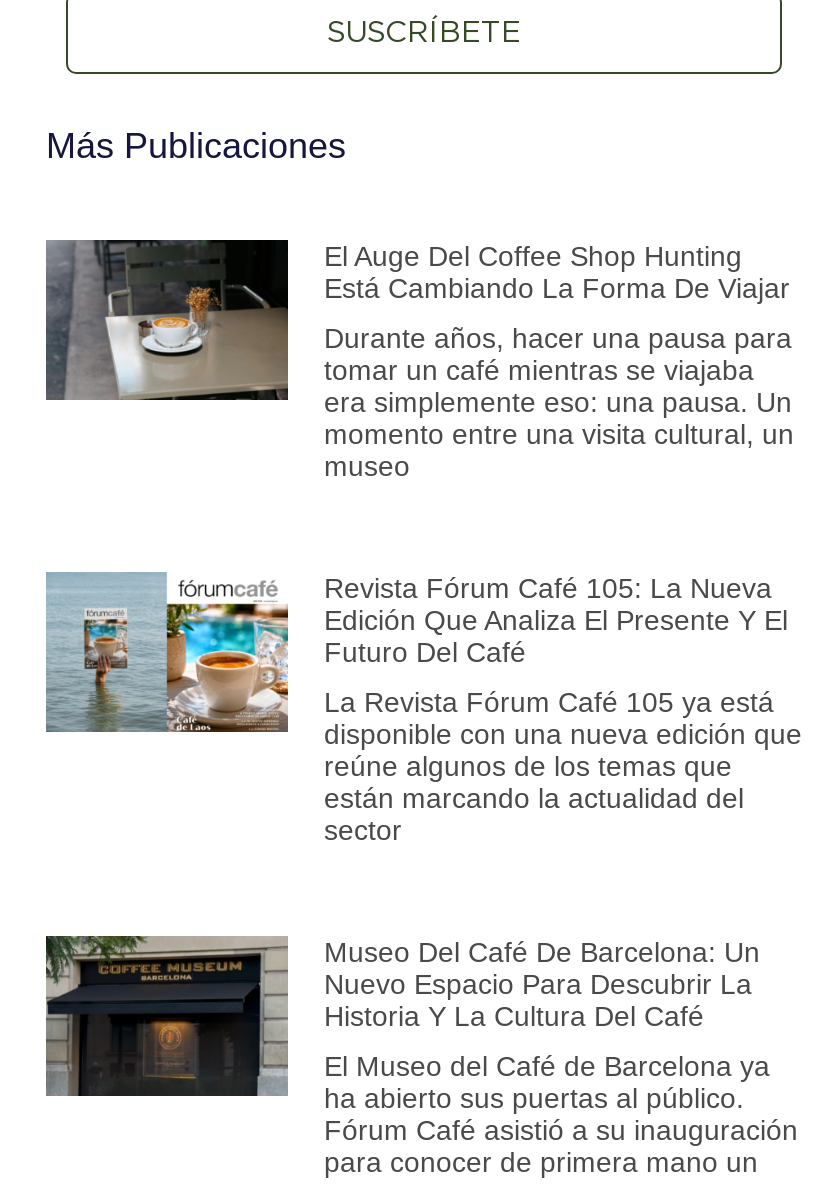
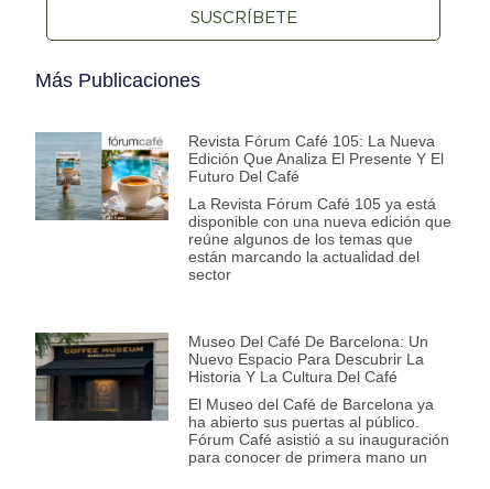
- [image]
- El Auge Del Coffee Shop Hunting
- Está Cambiando La Forma De Viajar
- Durante años, hacer una pausa para
- tomar un café mientras se viajaba
- era simplemente eso: una pausa. Un
- momento entre una visita cultural, un
- museo
